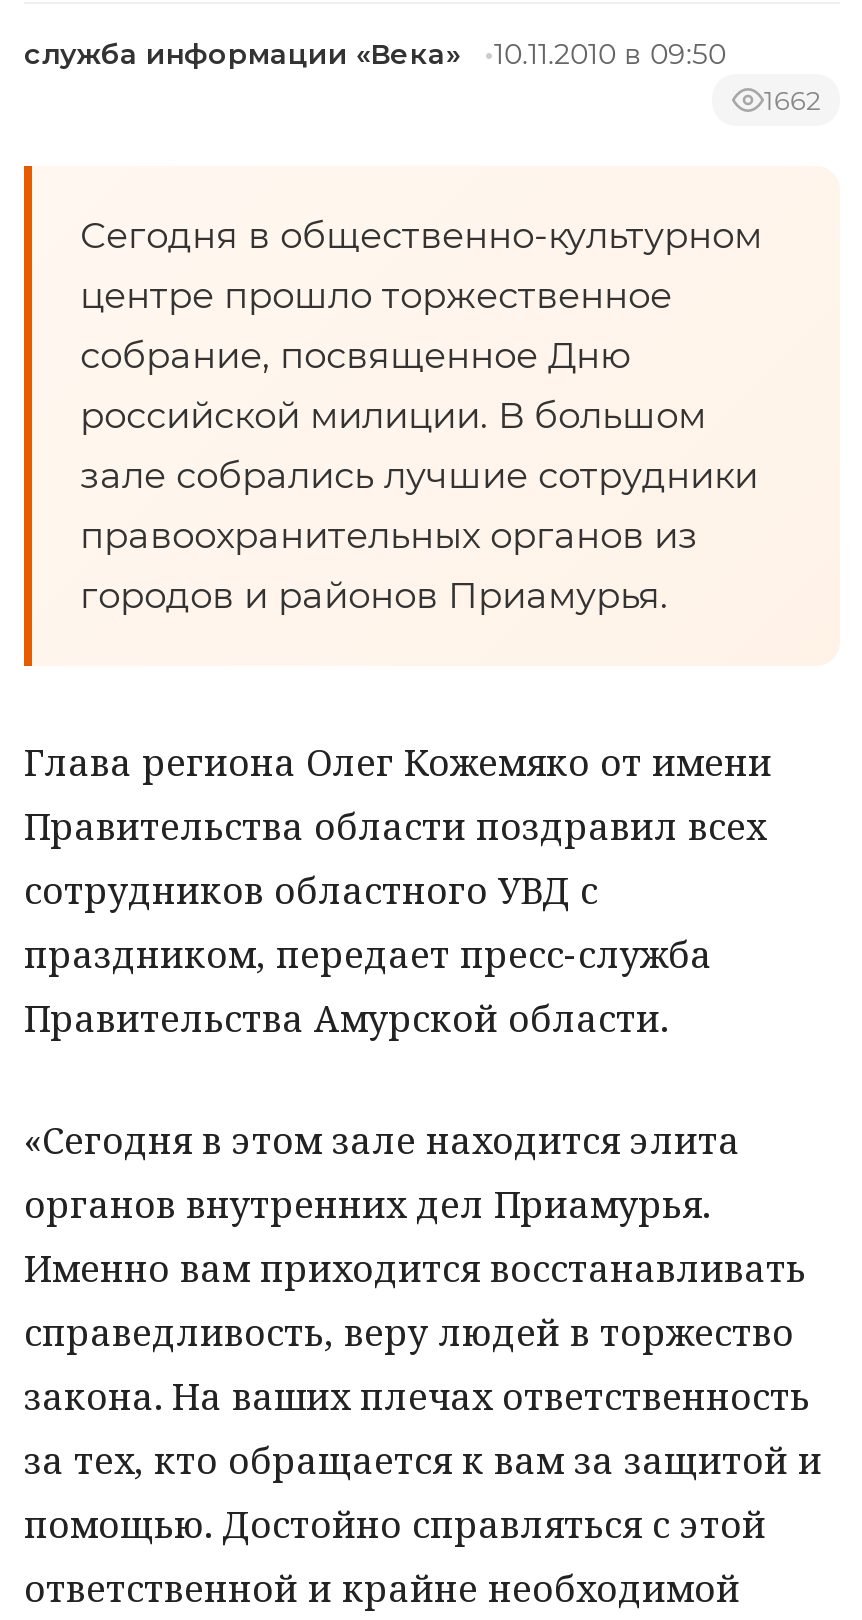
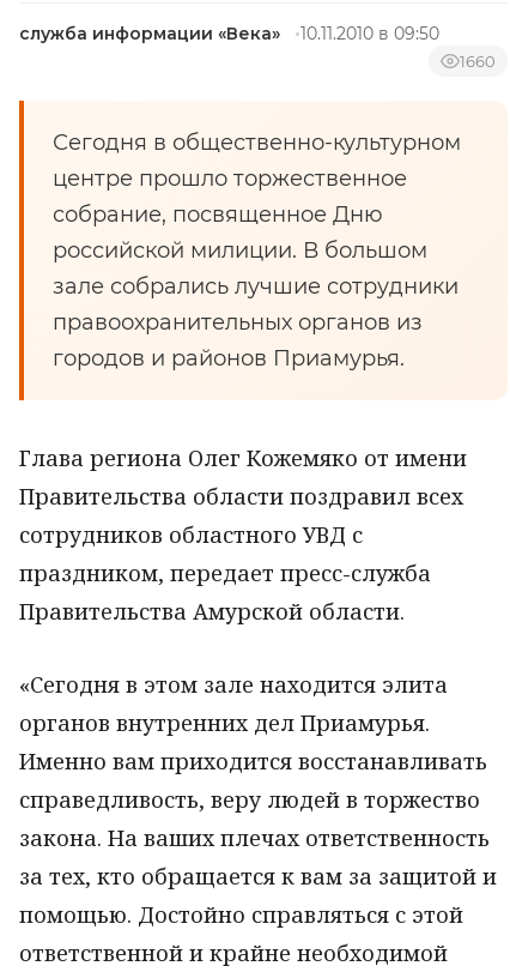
- 1662
+ 1660
